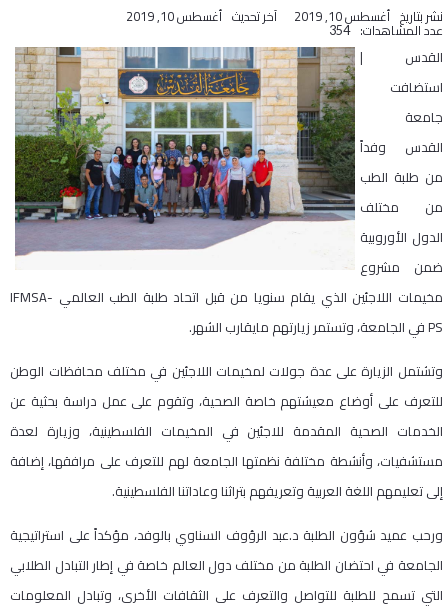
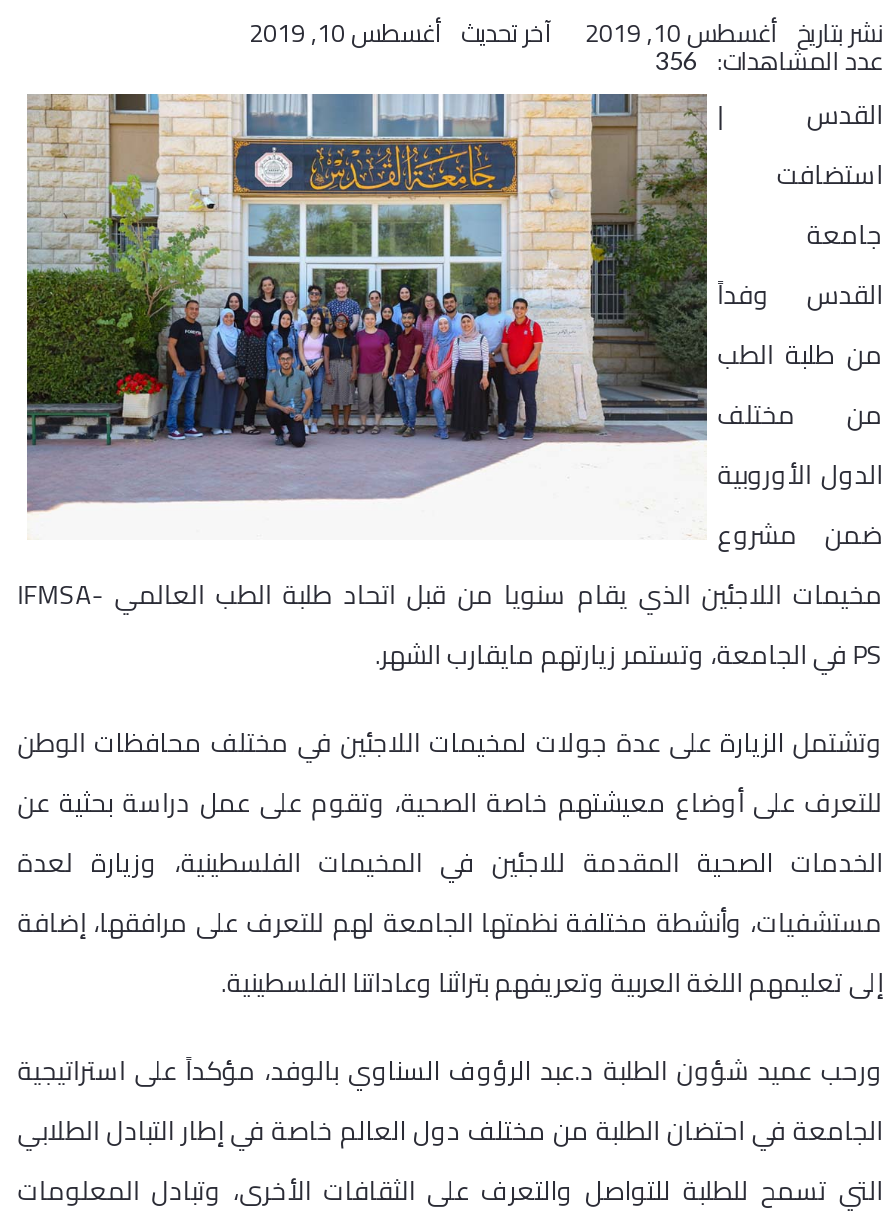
- عدد المشاهدات: 354
+ عدد المشاهدات: 356
